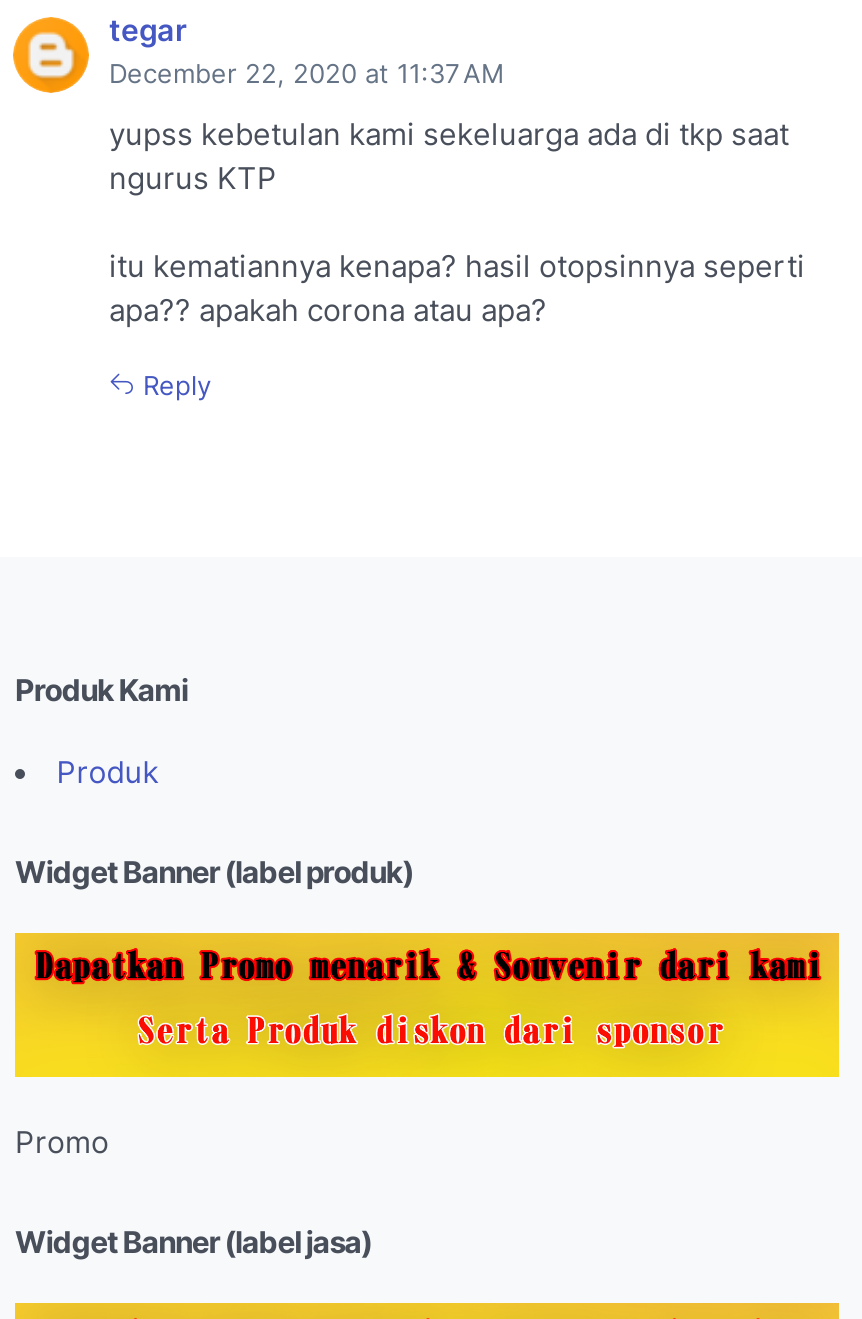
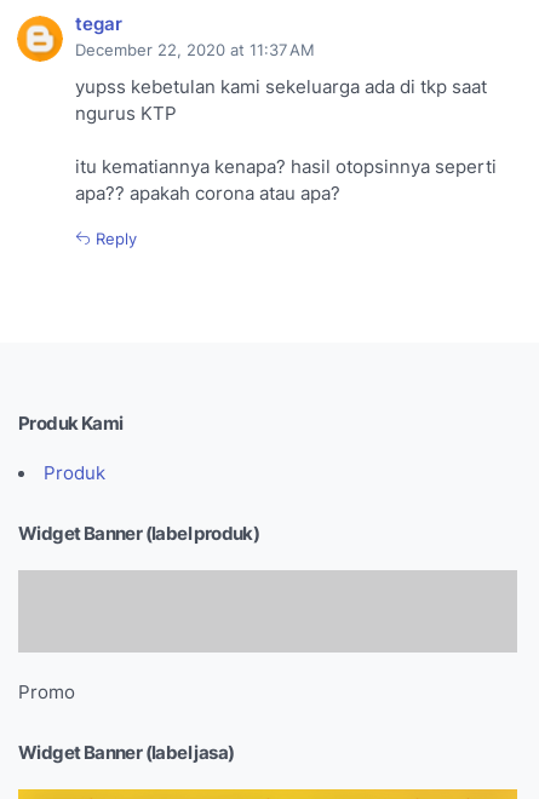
- [image]
